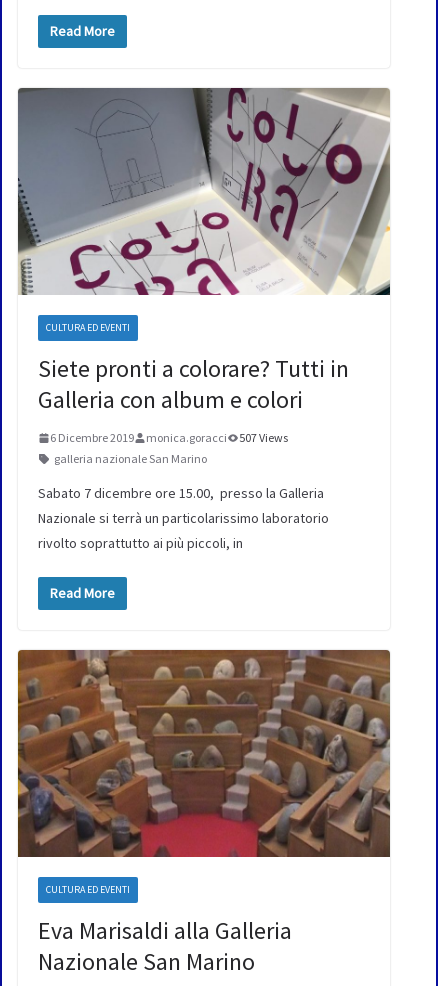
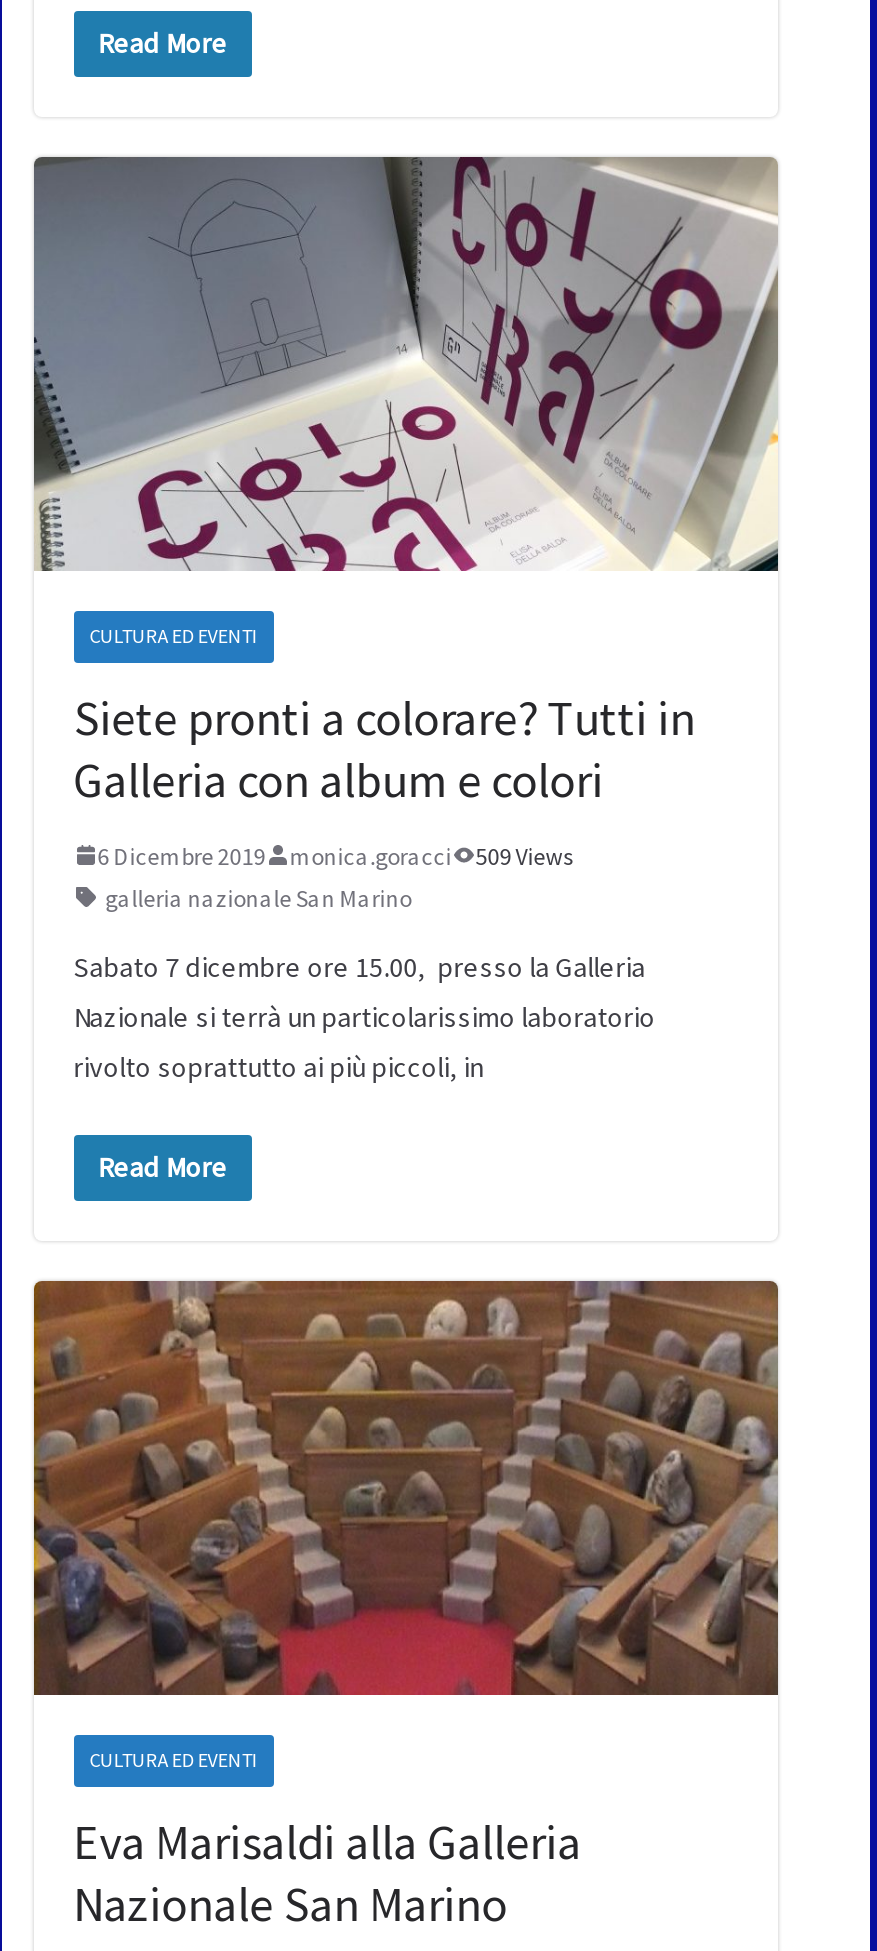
- 6 Dicembre 2019 monica.goracci 507 Views
+ 6 Dicembre 2019 monica.goracci 509 Views
